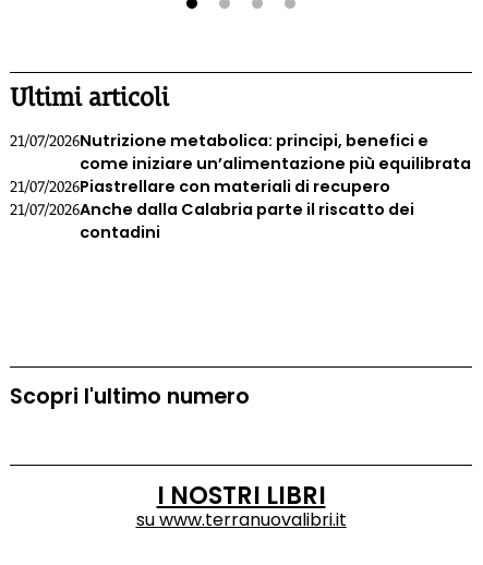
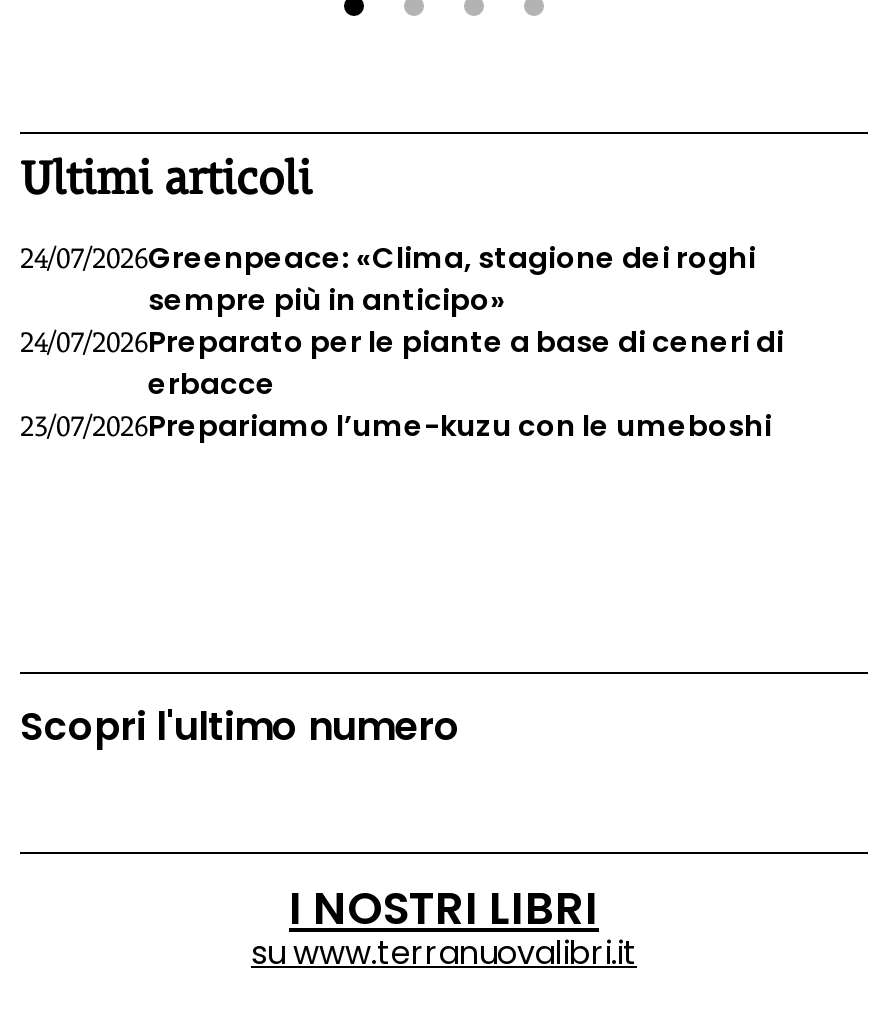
- 21/07/2026Nutrizione metabolica: principi, benefici e
- come iniziare un’alimentazione più equilibrata
- 21/07/2026Piastrellare con materiali di recupero
- 21/07/2026Anche dalla Calabria parte il riscatto dei
- contadini
+ 24/07/2026Greenpeace: «Clima, stagione dei roghi
+ sempre più in anticipo»
+ 24/07/2026Preparato per le piante a base di ceneri di
+ erbacce
+ 23/07/2026Prepariamo l’ume-kuzu con le umeboshi
